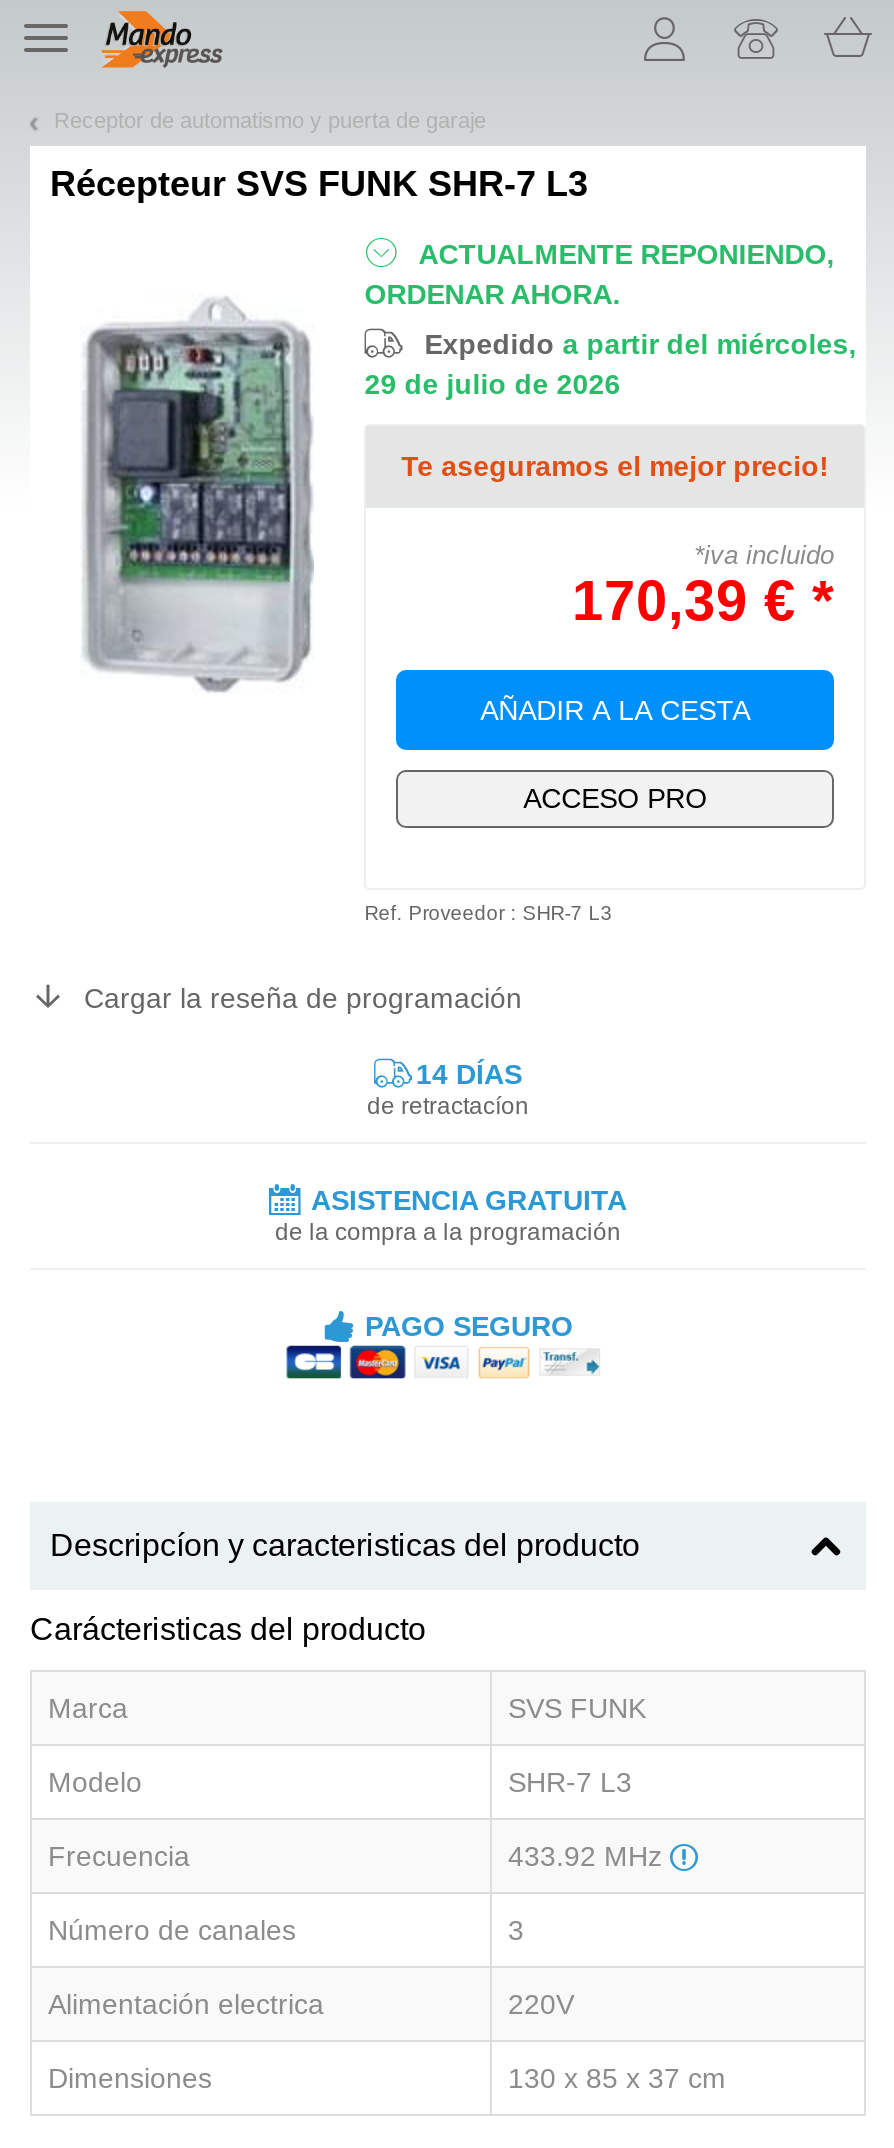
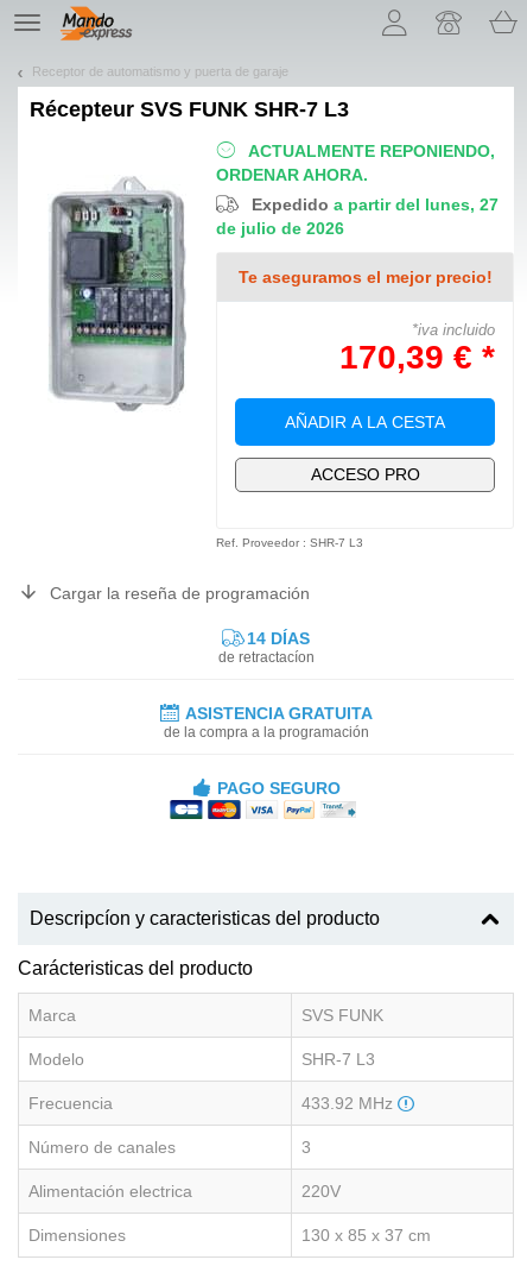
- Expedido a partir del miércoles,
- 29 de julio de 2026
+ Expedido a partir del lunes, 27
+ de julio de 2026
